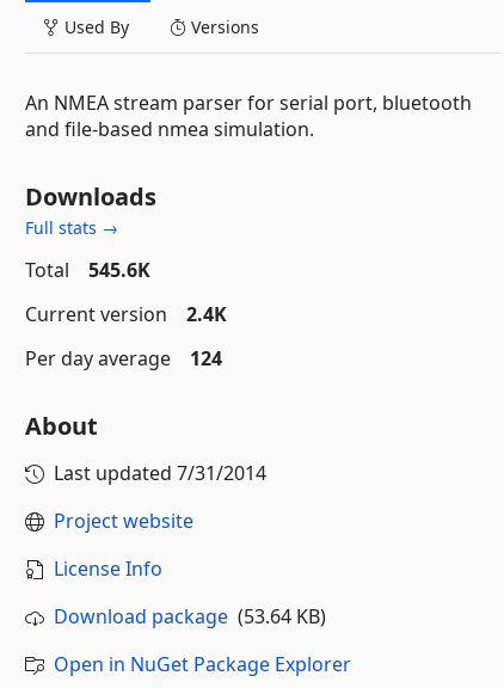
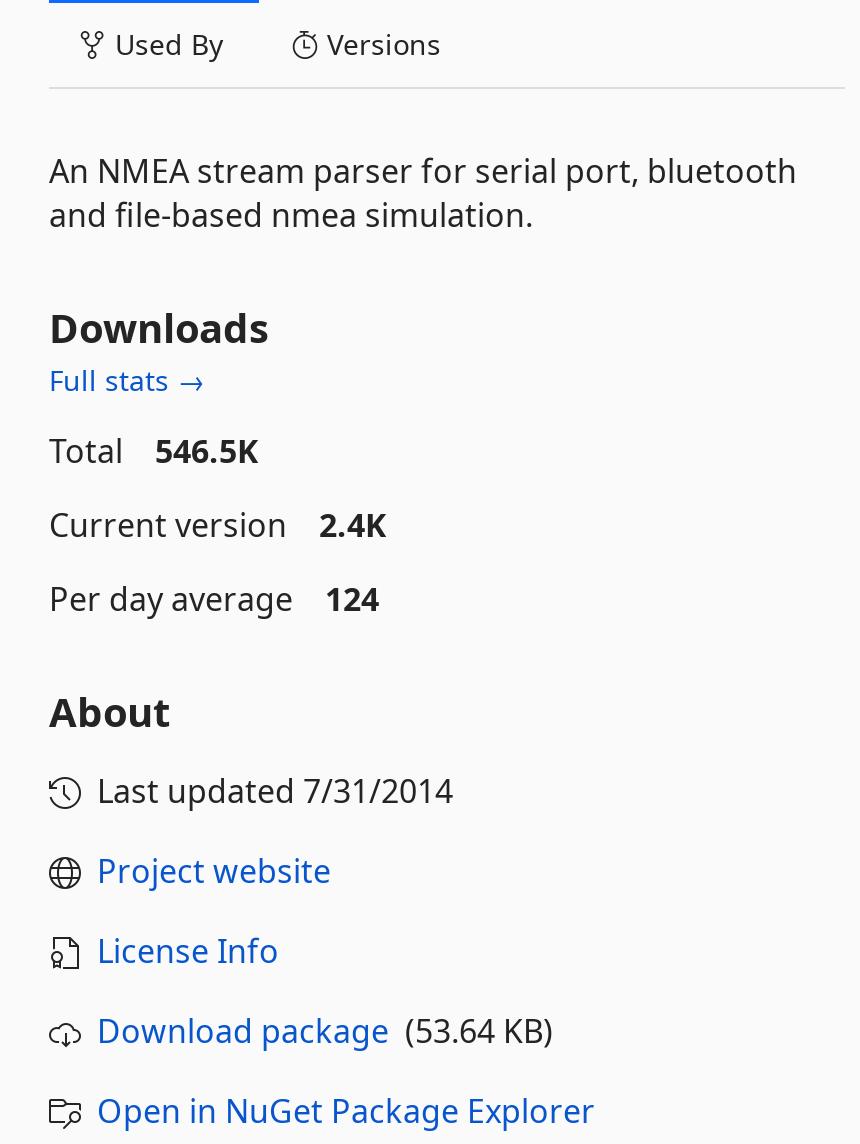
- Total 545.6K
+ Total 546.5K
